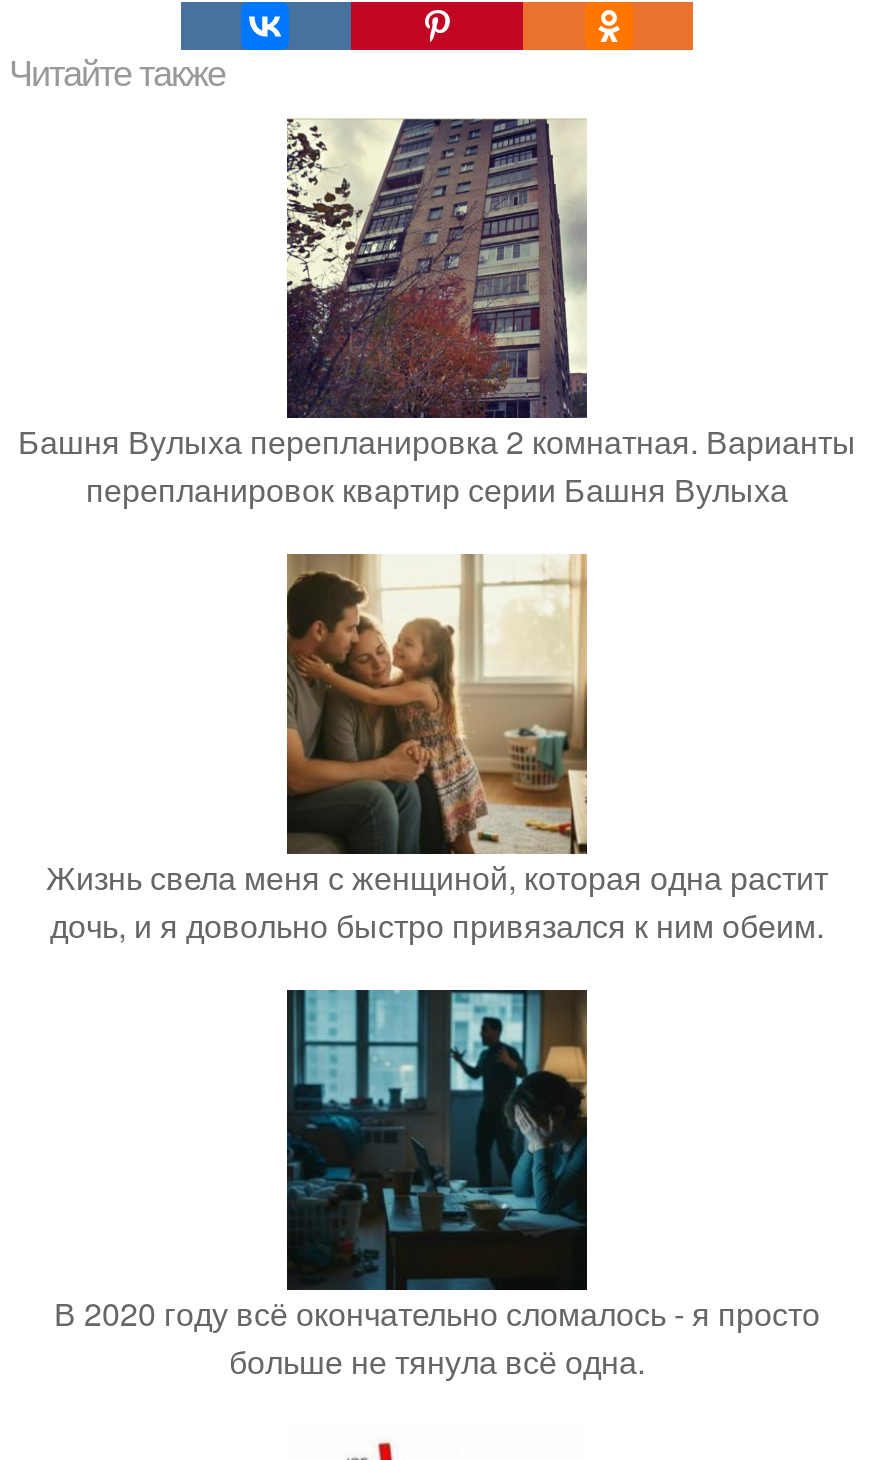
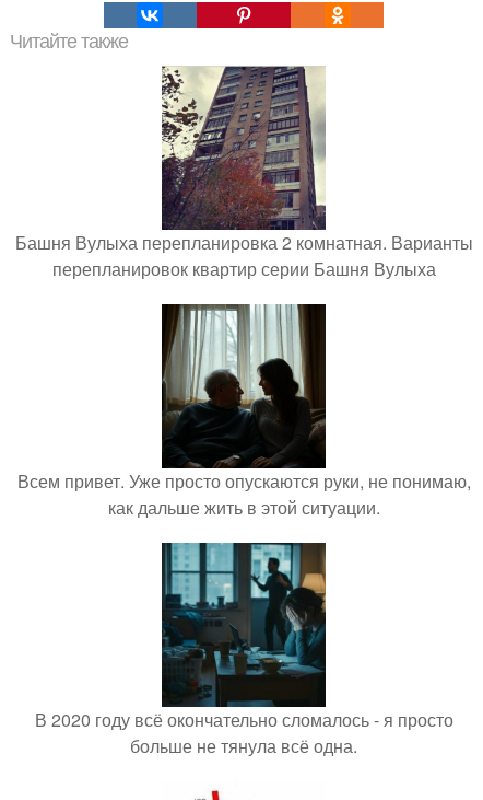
- [image]
- Жизнь свела меня с женщиной, которая одна растит
- дочь, и я довольно быстро привязался к ним обеим.
+ [image]
+ Всем привет. Уже просто опускаются руки, не понимаю,
+ как дальше жить в этой ситуации.
